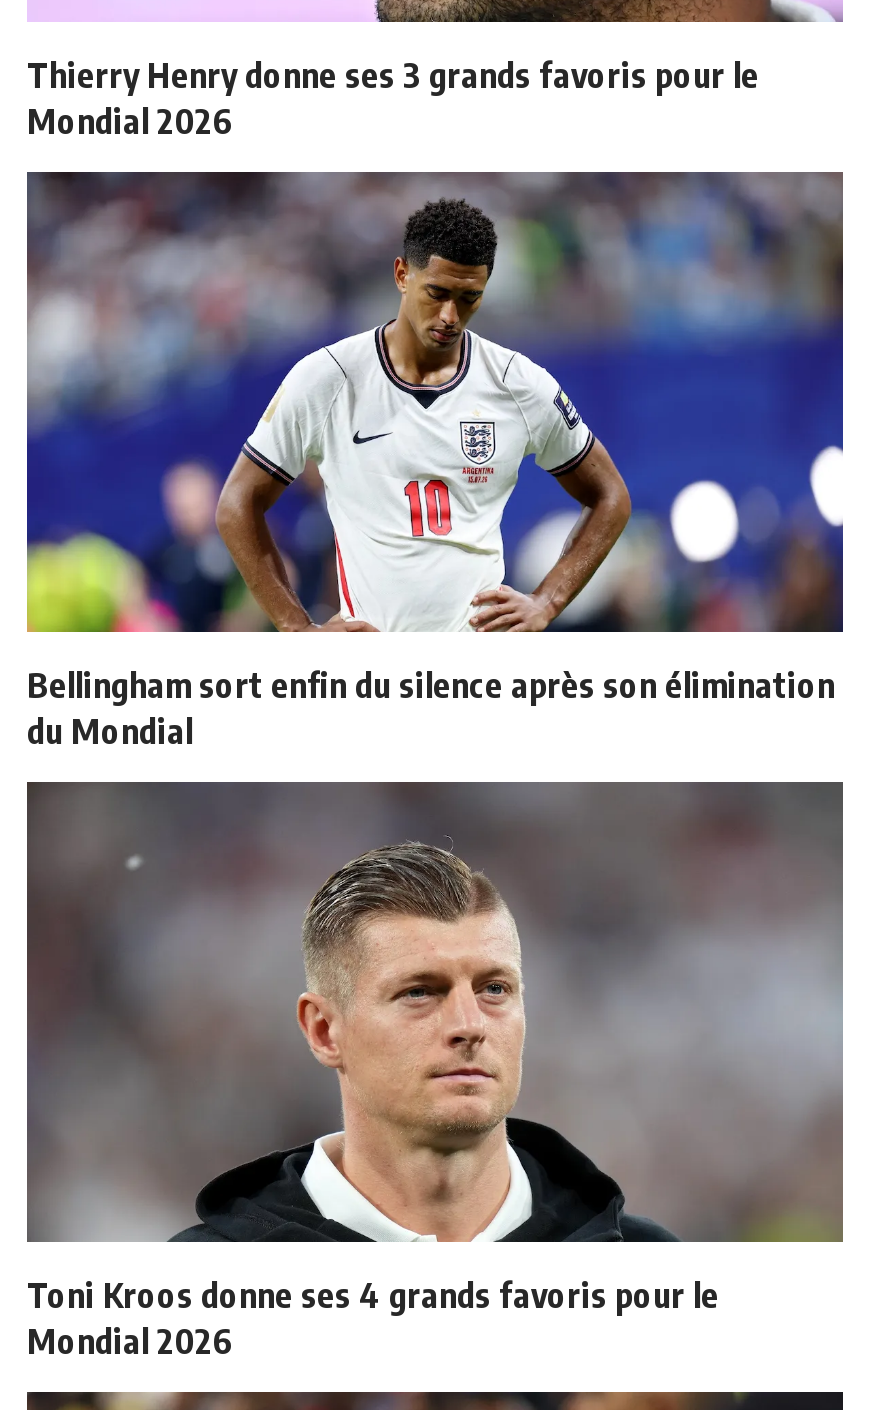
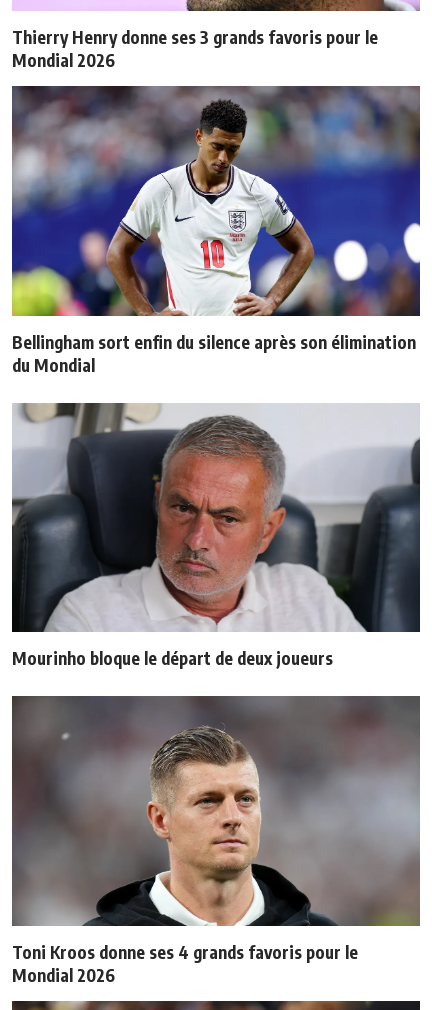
+ [image]
+ Mourinho bloque le départ de deux joueurs
